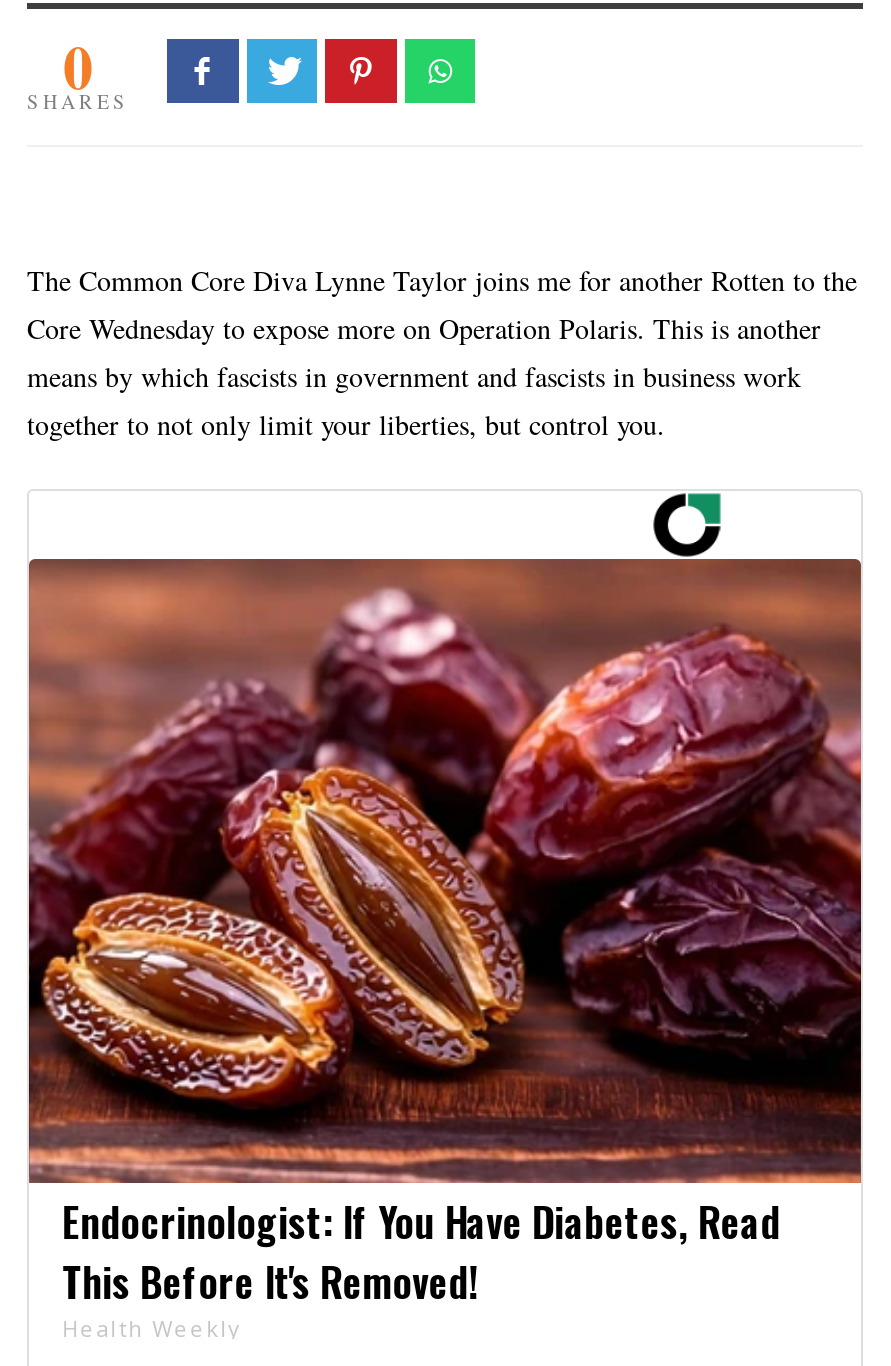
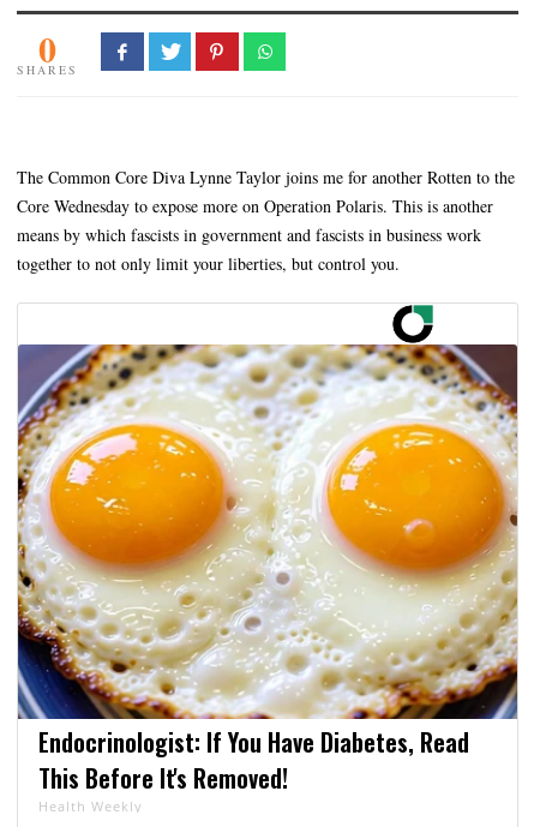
- [image]
+ [image]
